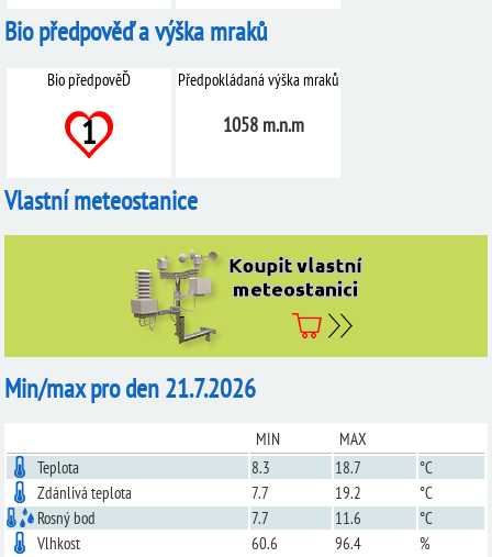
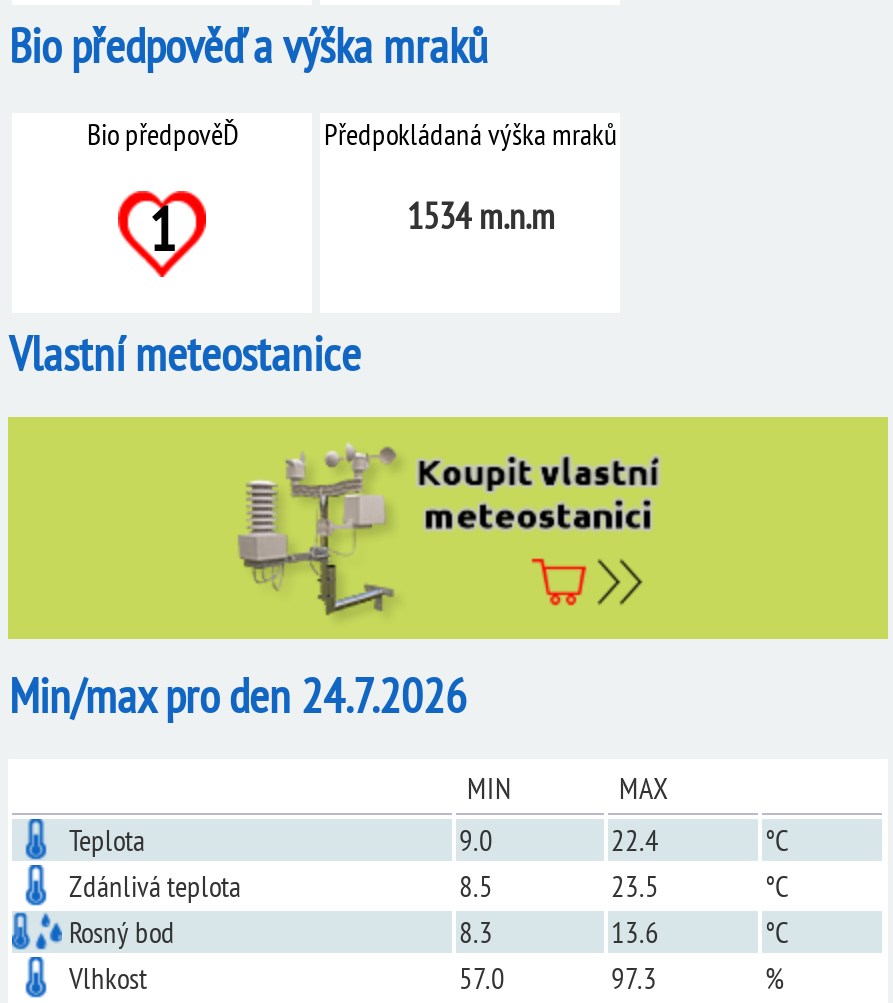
- 1058 m.n.m
+ 1534 m.n.m

- Min/max pro den 21.7.2026
+ Min/max pro den 24.7.2026

- 8.3
+ 9.0

- 18.7
+ 22.4

- 7.7
+ 8.5

- 19.2
+ 23.5

- 7.7
+ 8.3

- 11.6
+ 13.6

- 60.6
+ 57.0

- 96.4
+ 97.3
